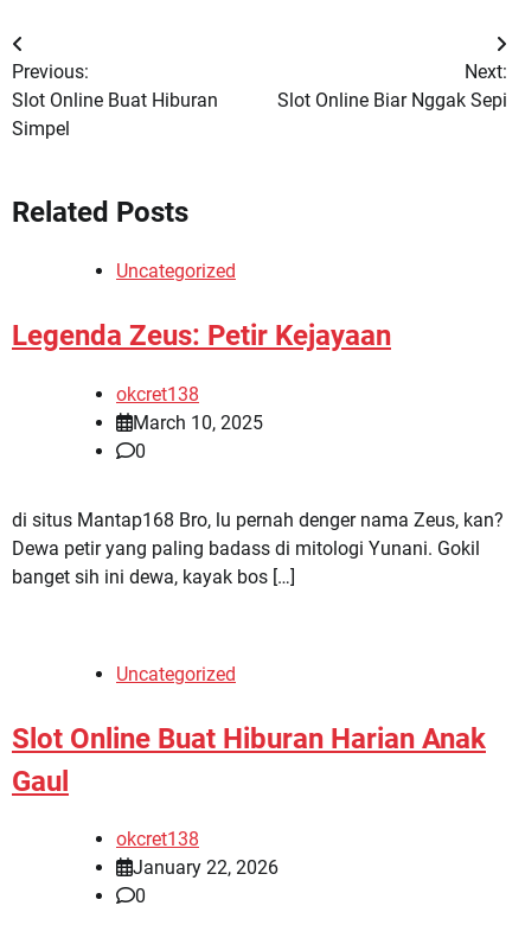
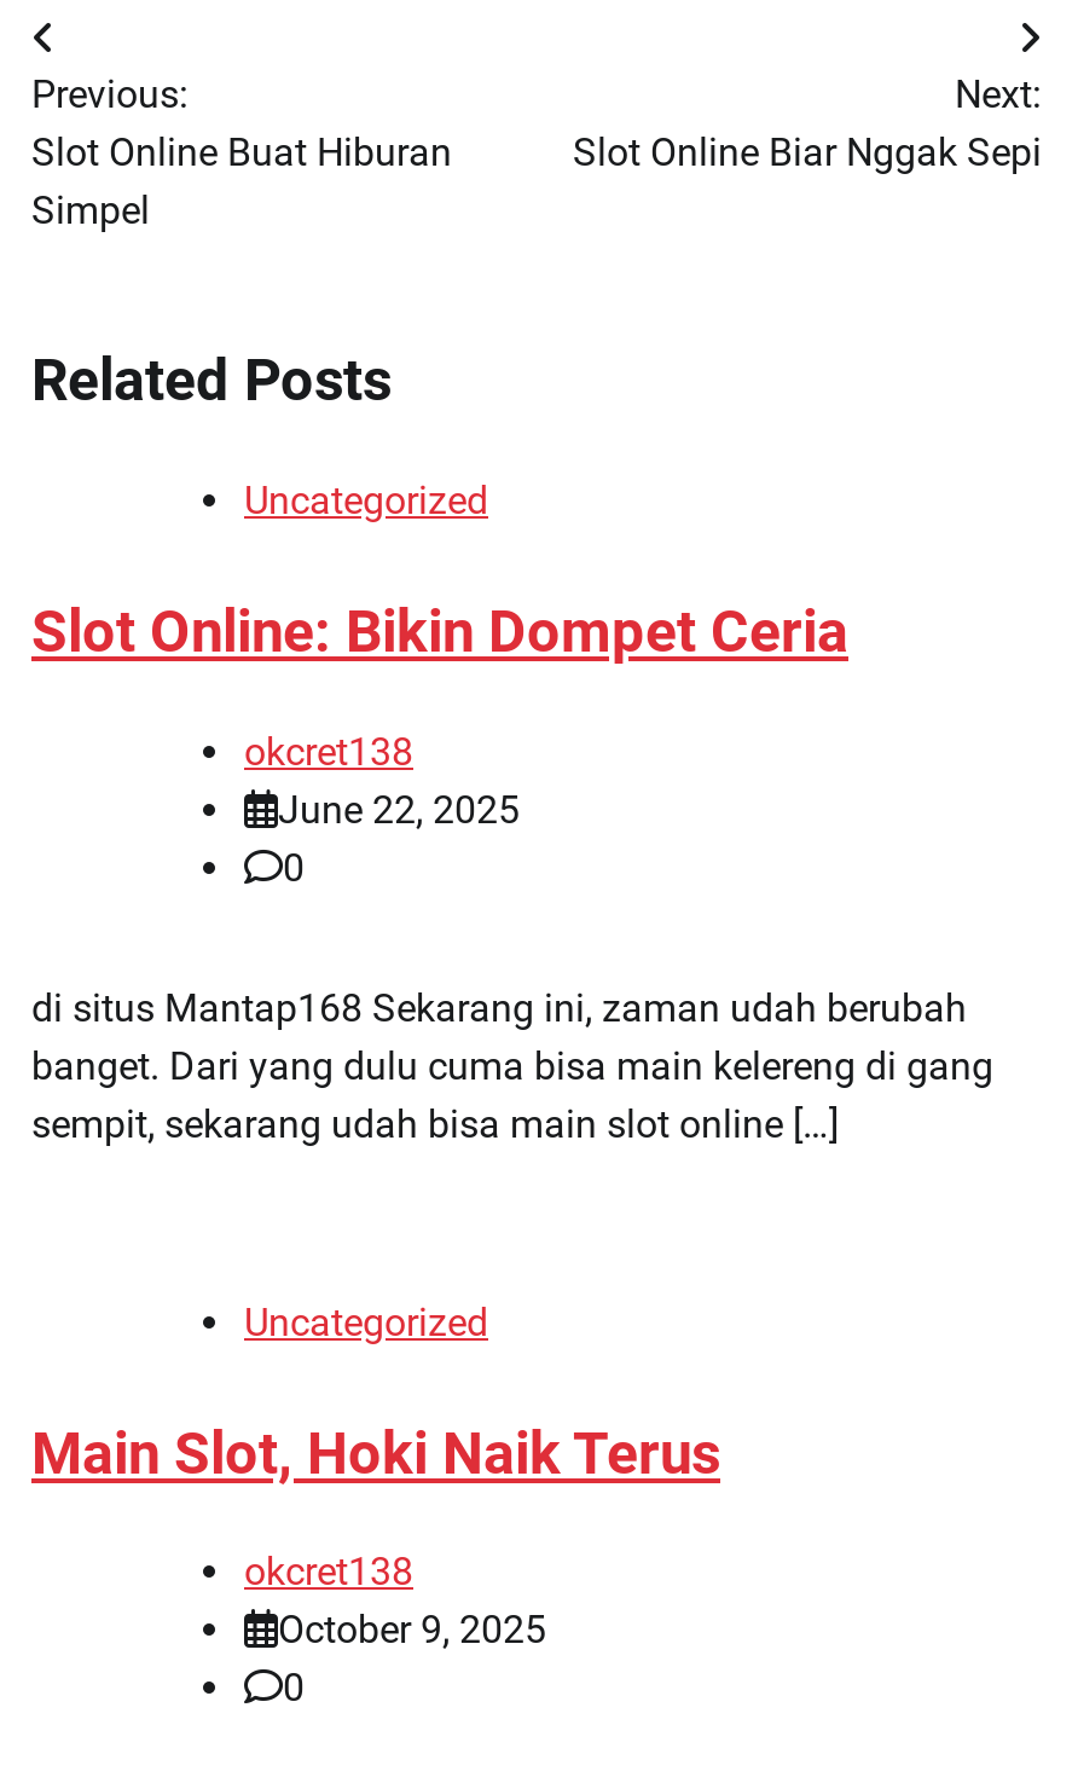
- Legenda Zeus: Petir Kejayaan
+ Slot Online: Bikin Dompet Ceria

- March 10, 2025
+ June 22, 2025

- di situs Mantap168 Bro, lu pernah denger nama Zeus, kan?
- Dewa petir yang paling badass di mitologi Yunani. Gokil
- banget sih ini dewa, kayak bos […]
+ di situs Mantap168 Sekarang ini, zaman udah berubah
+ banget. Dari yang dulu cuma bisa main kelereng di gang
+ sempit, sekarang udah bisa main slot online […]

- Slot Online Buat Hiburan Harian Anak
- Gaul
+ Main Slot, Hoki Naik Terus

- January 22, 2026
+ October 9, 2025
